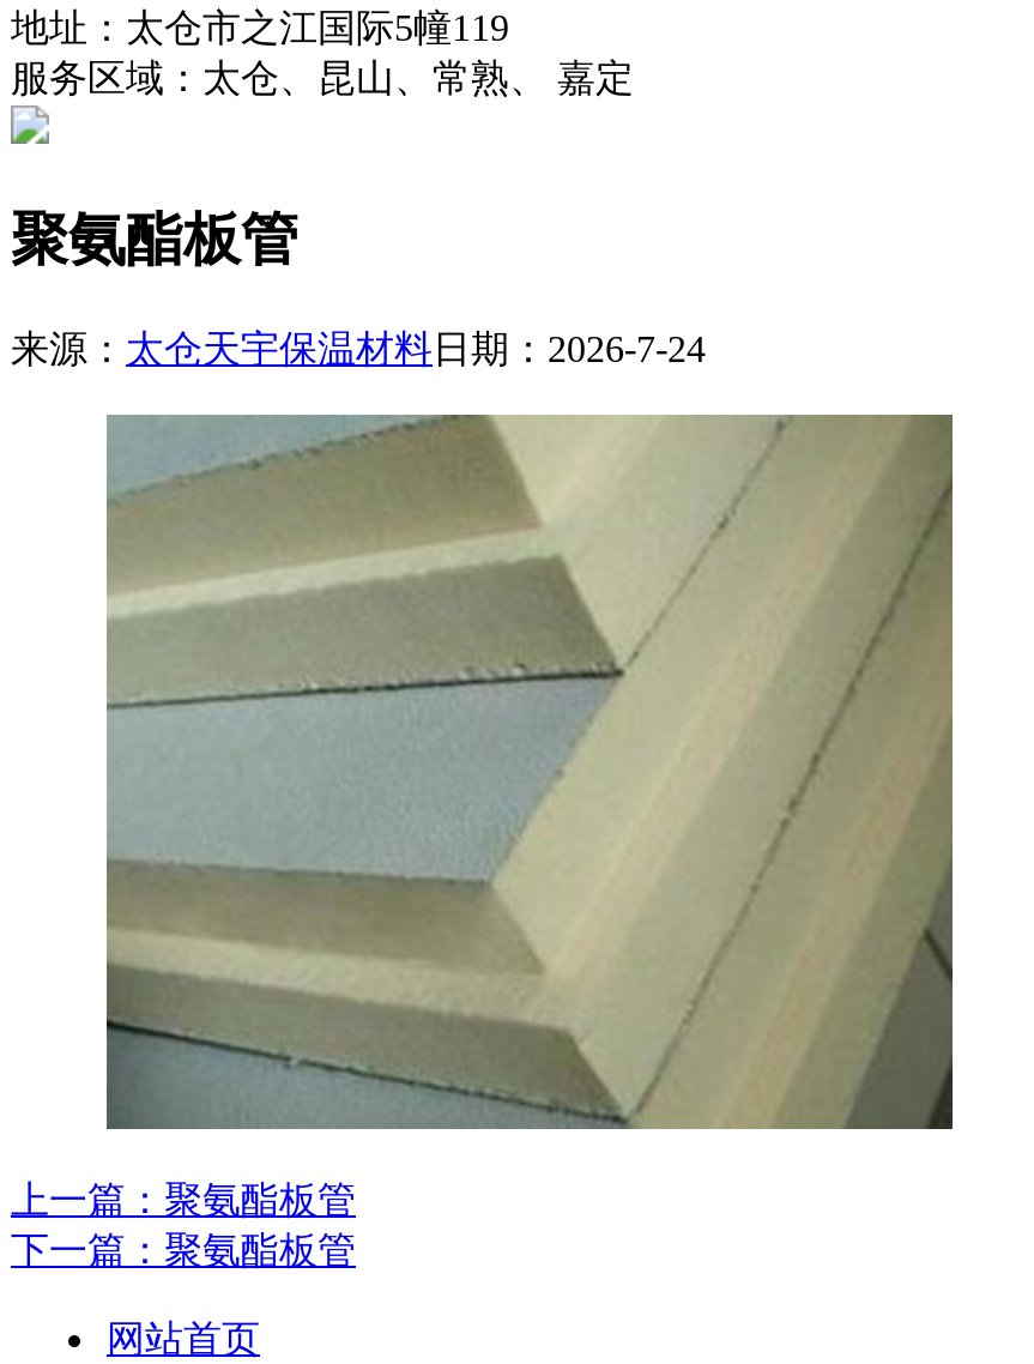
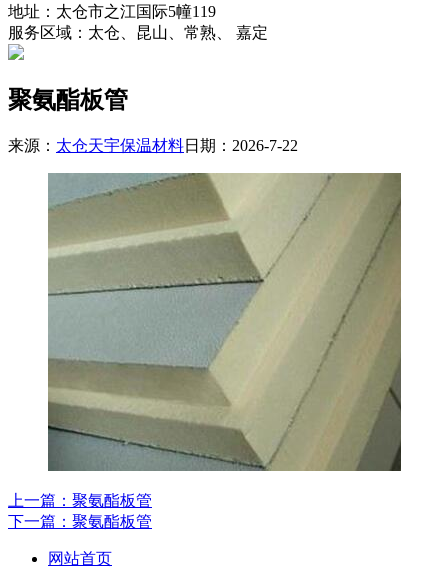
- 来源：太仓天宇保温材料日期：2026-7-24
+ 来源：太仓天宇保温材料日期：2026-7-22
